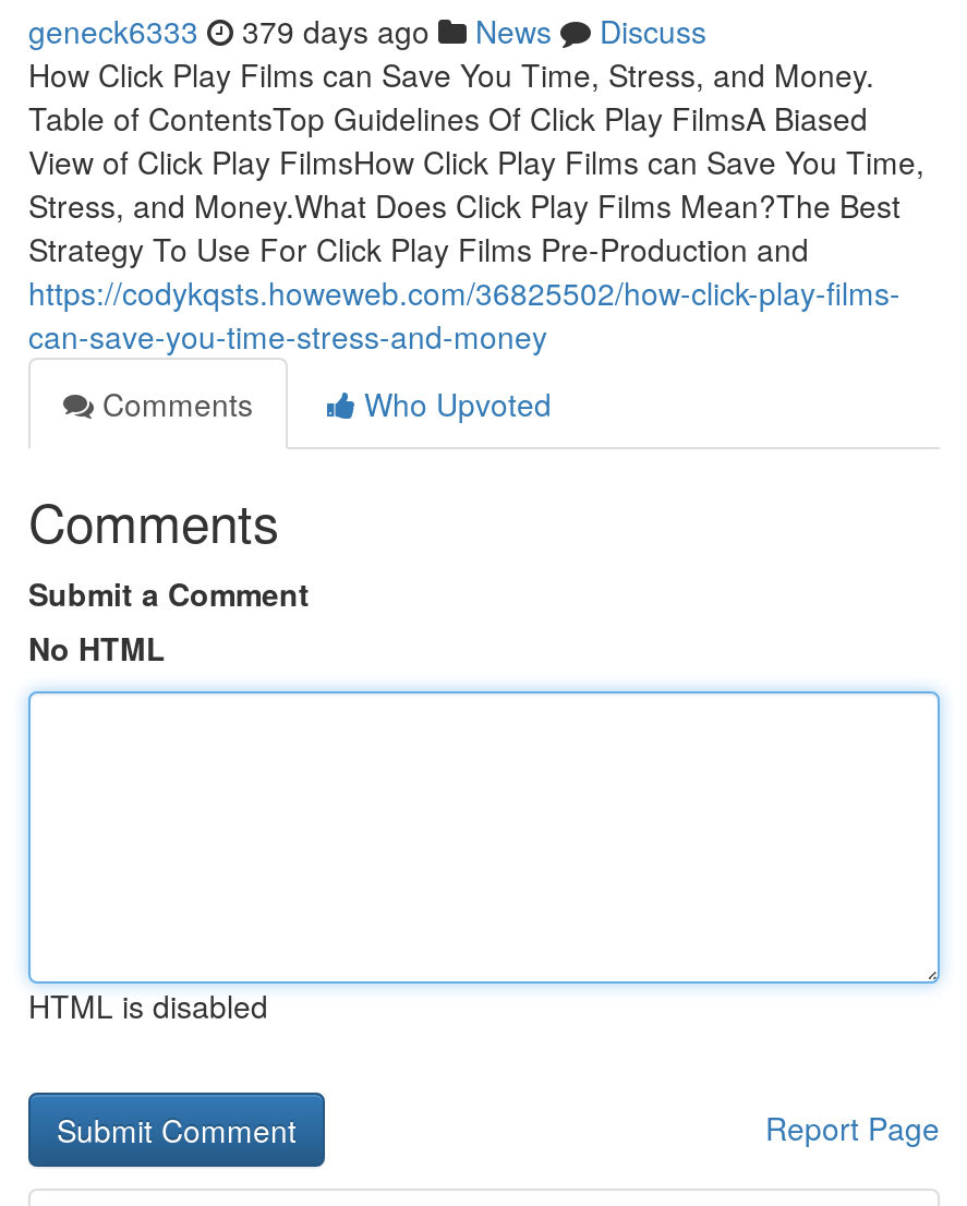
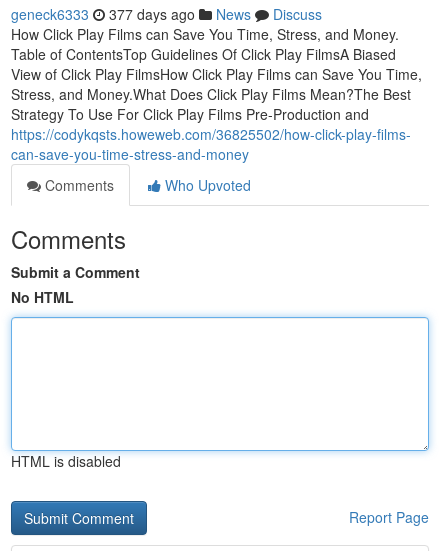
- geneck6333 379 days ago News Discuss
+ geneck6333 377 days ago News Discuss
